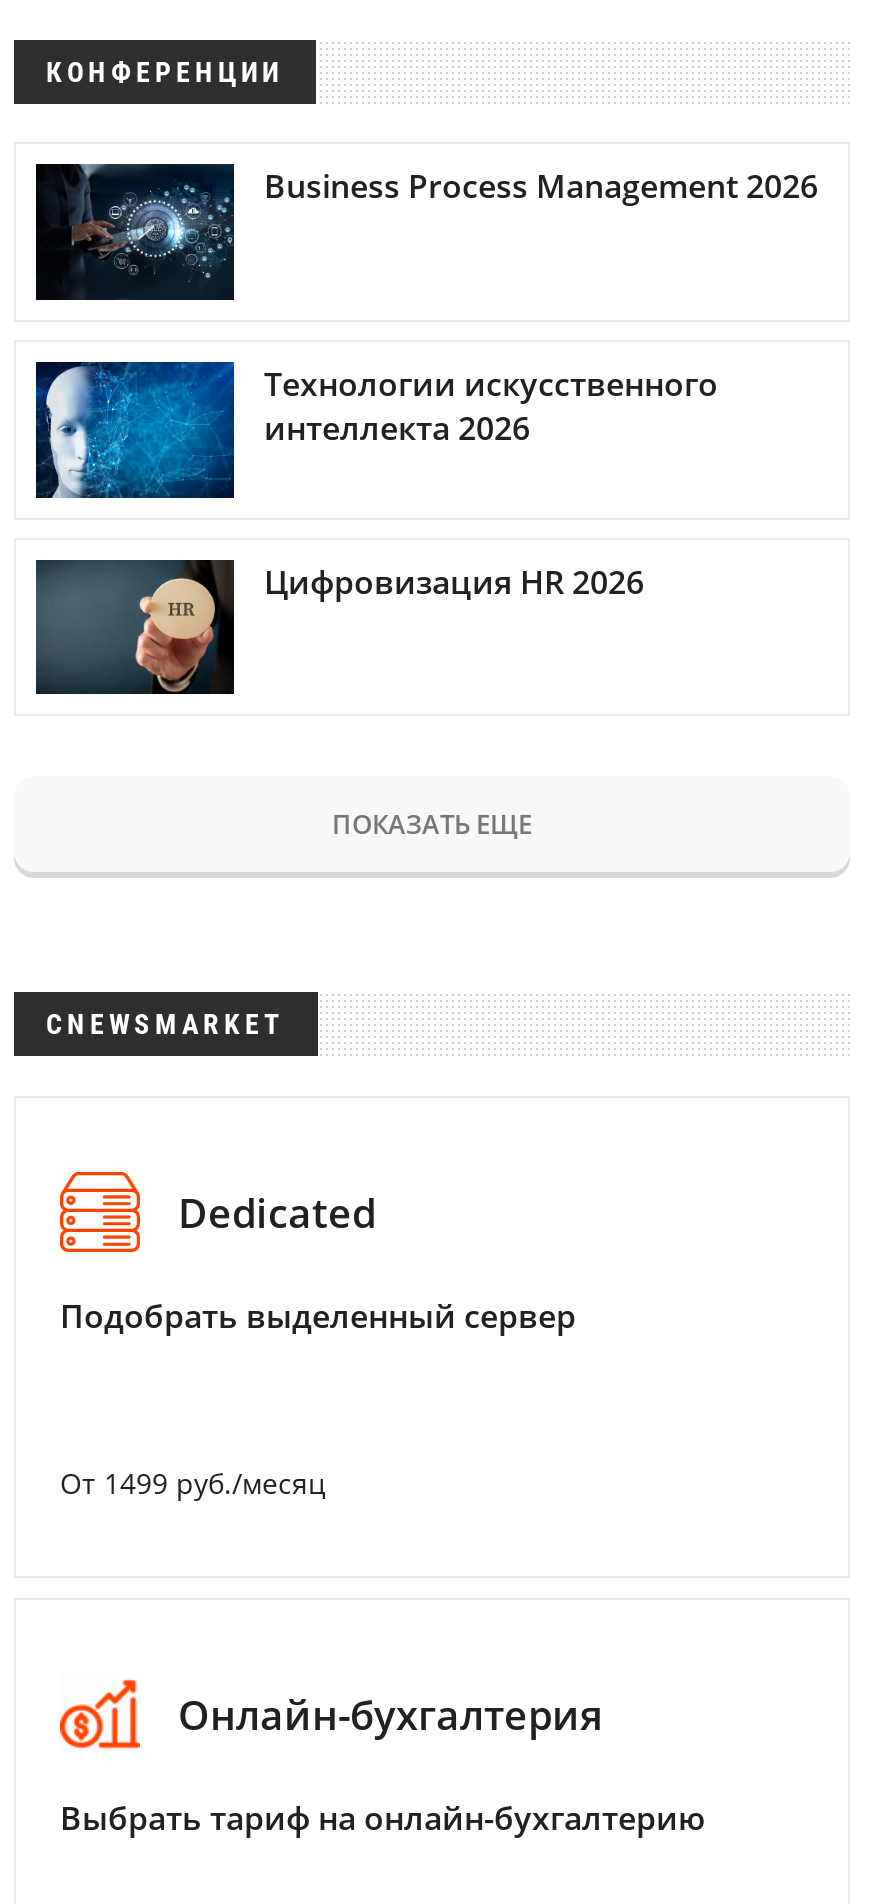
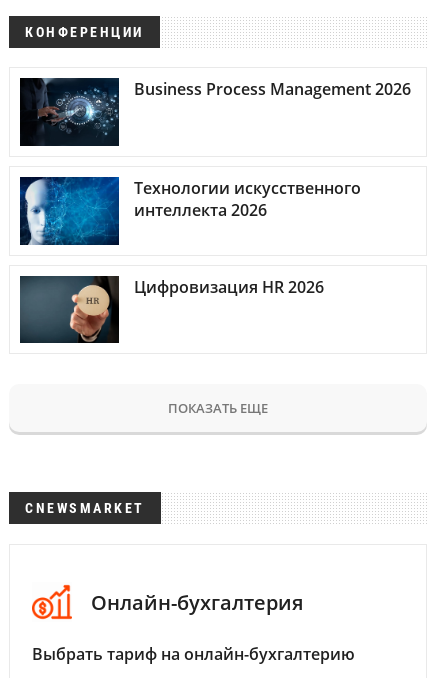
- [image]
- Dedicated
- Подобрать выделенный сервер

- От 1499 руб./месяц
